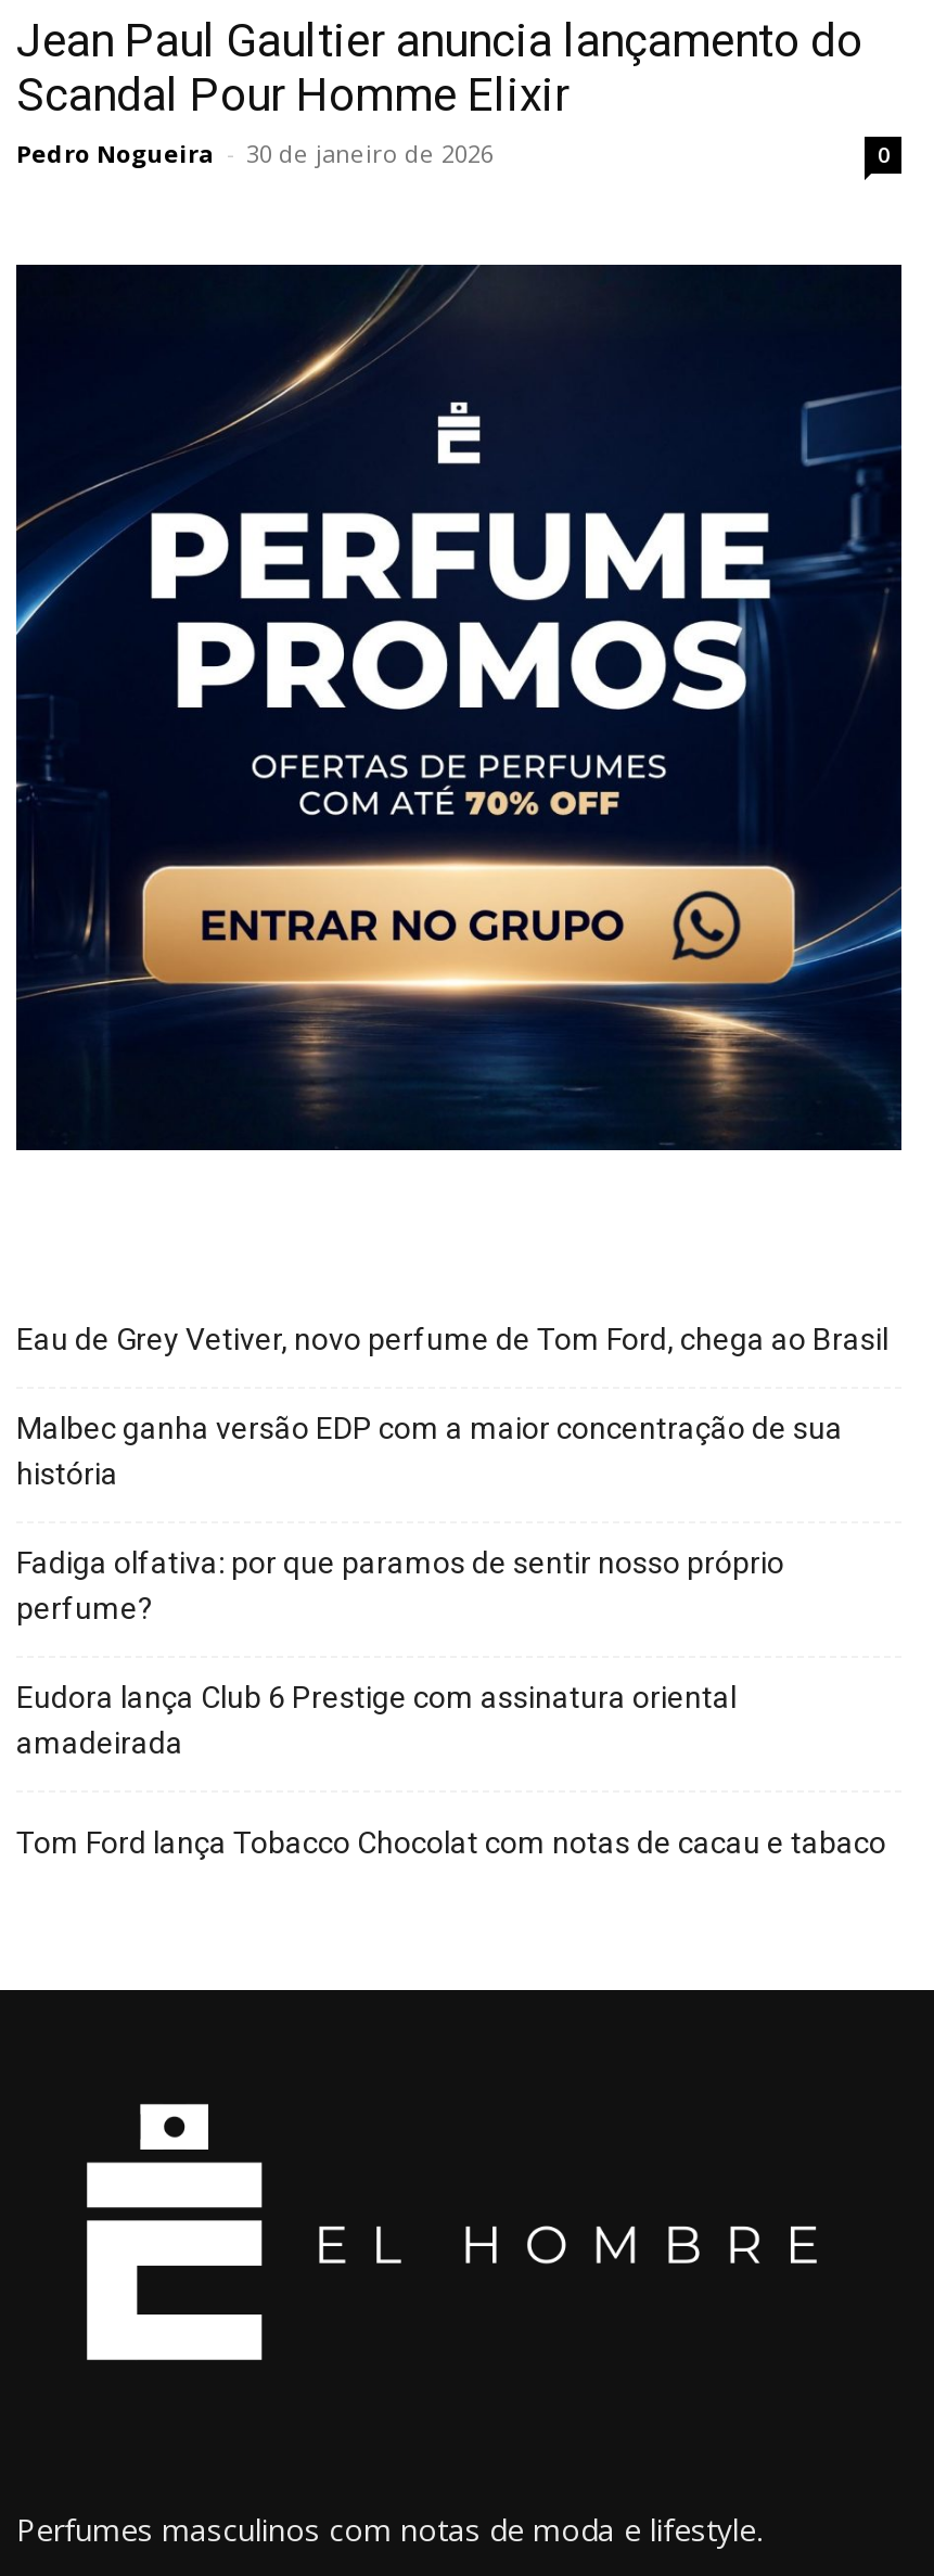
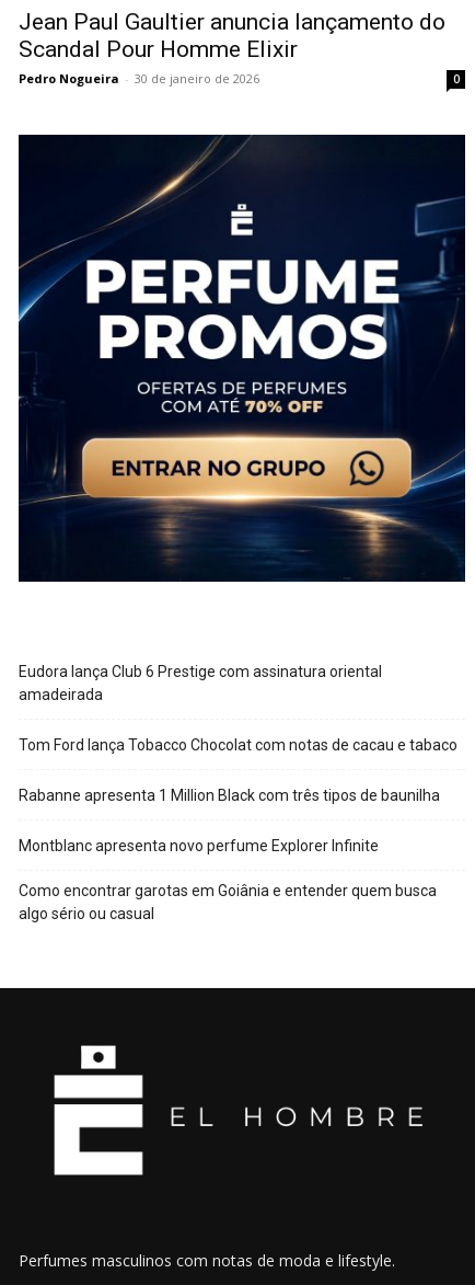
- Eau de Grey Vetiver, novo perfume de Tom Ford, chega ao Brasil
- Malbec ganha versão EDP com a maior concentração de sua
- história
- Fadiga olfativa: por que paramos de sentir nosso próprio
- perfume?

moved up: Eudora lança Club 6 Prestige com assinatura oriental | amadeirada | Tom Ford lança Tobacco Chocolat com notas de cacau e tabaco

+ Rabanne apresenta 1 Million Black com três tipos de baunilha
+ Montblanc apresenta novo perfume Explorer Infinite
+ Como encontrar garotas em Goiânia e entender quem busca
+ algo sério ou casual
